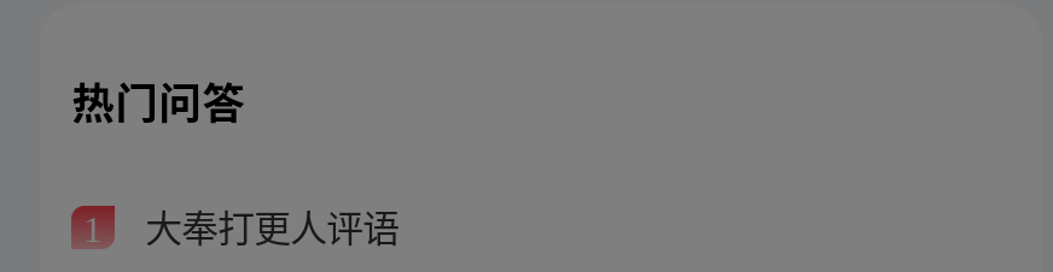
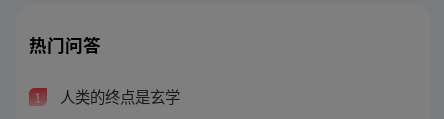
- 大奉打更人评语
+ 人类的终点是玄学
